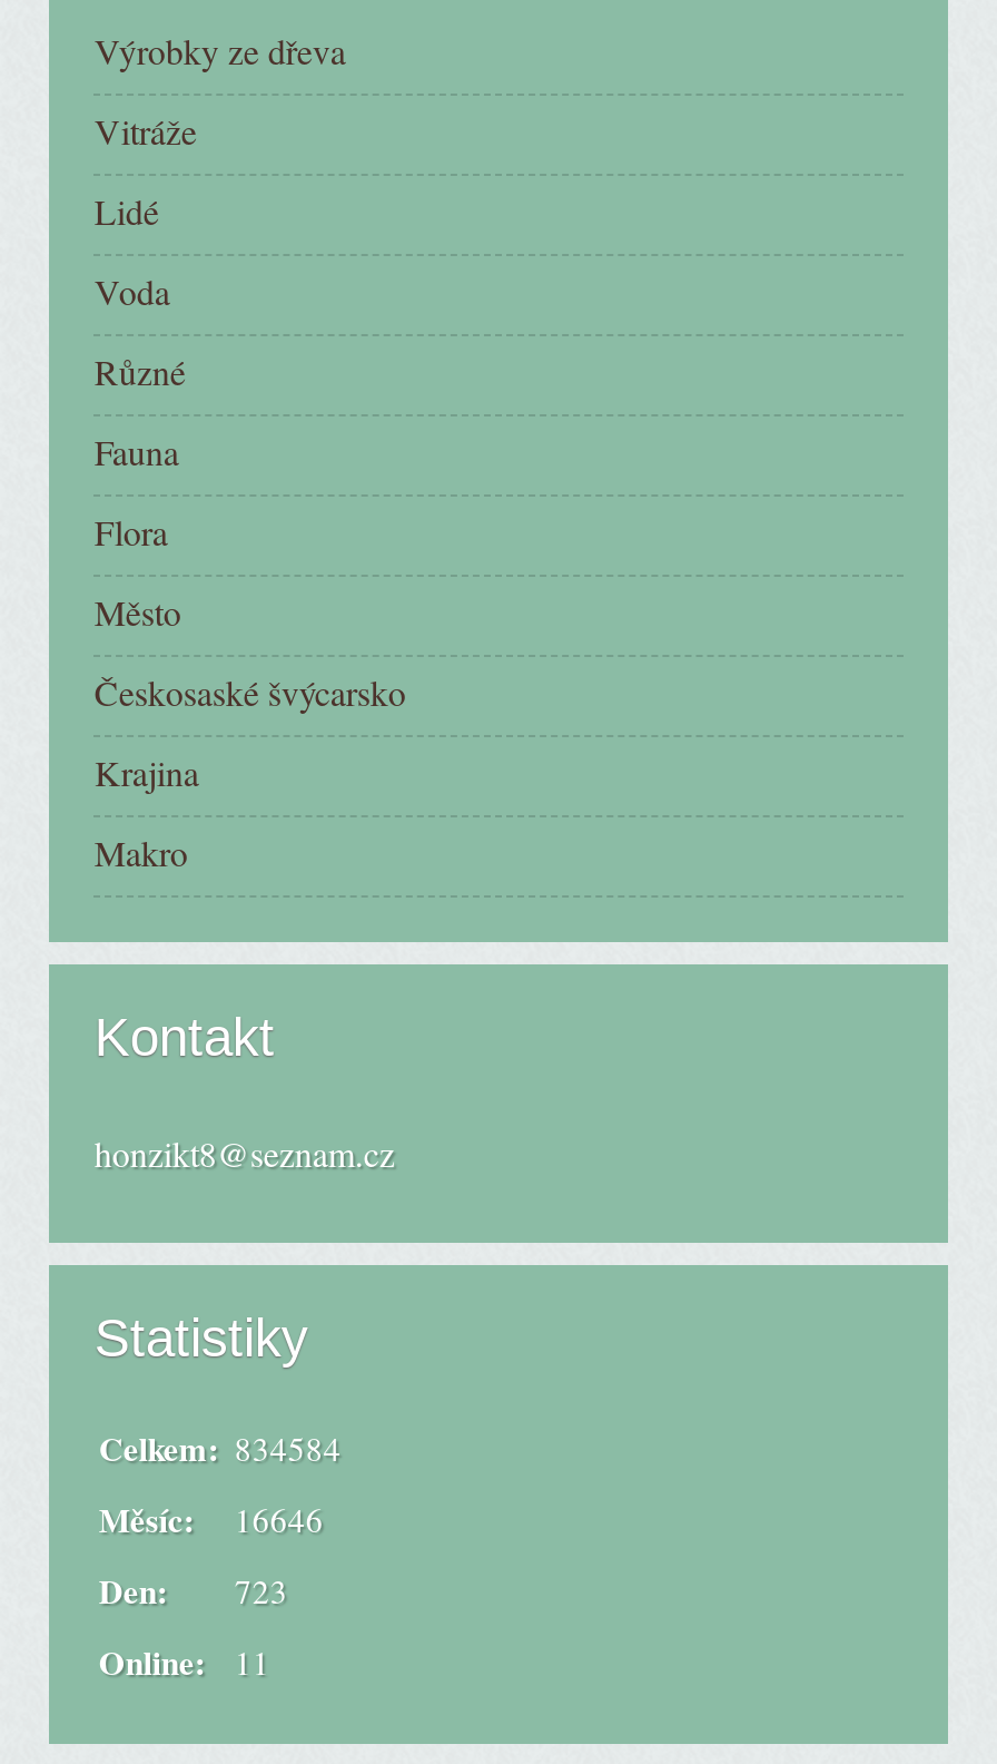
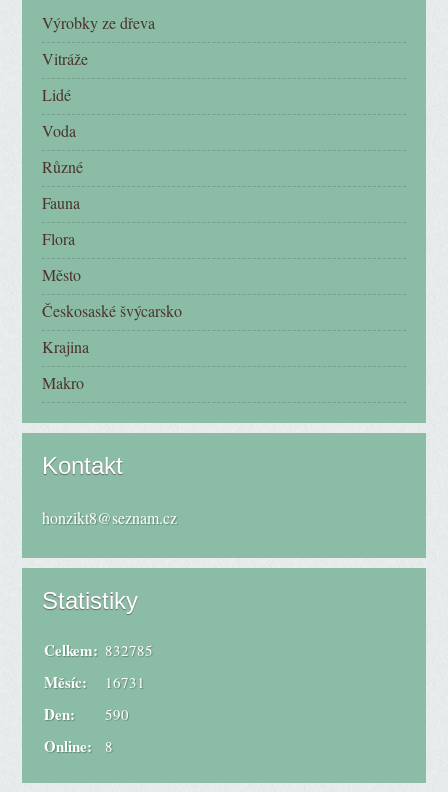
- Celkem: 834584
+ Celkem: 832785

- Měsíc: 16646
+ Měsíc: 16731

- Den: 723
+ Den: 590

- Online: 11
+ Online: 8
